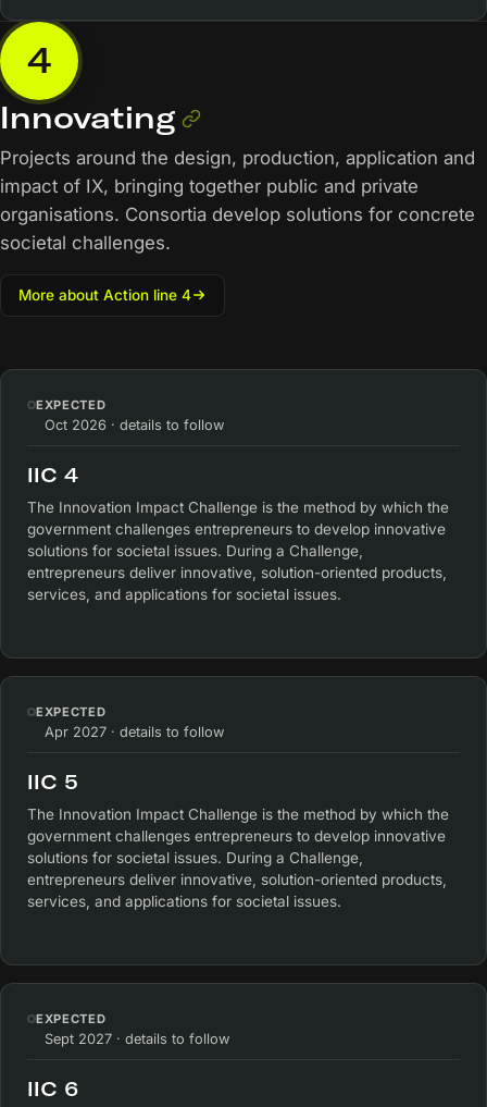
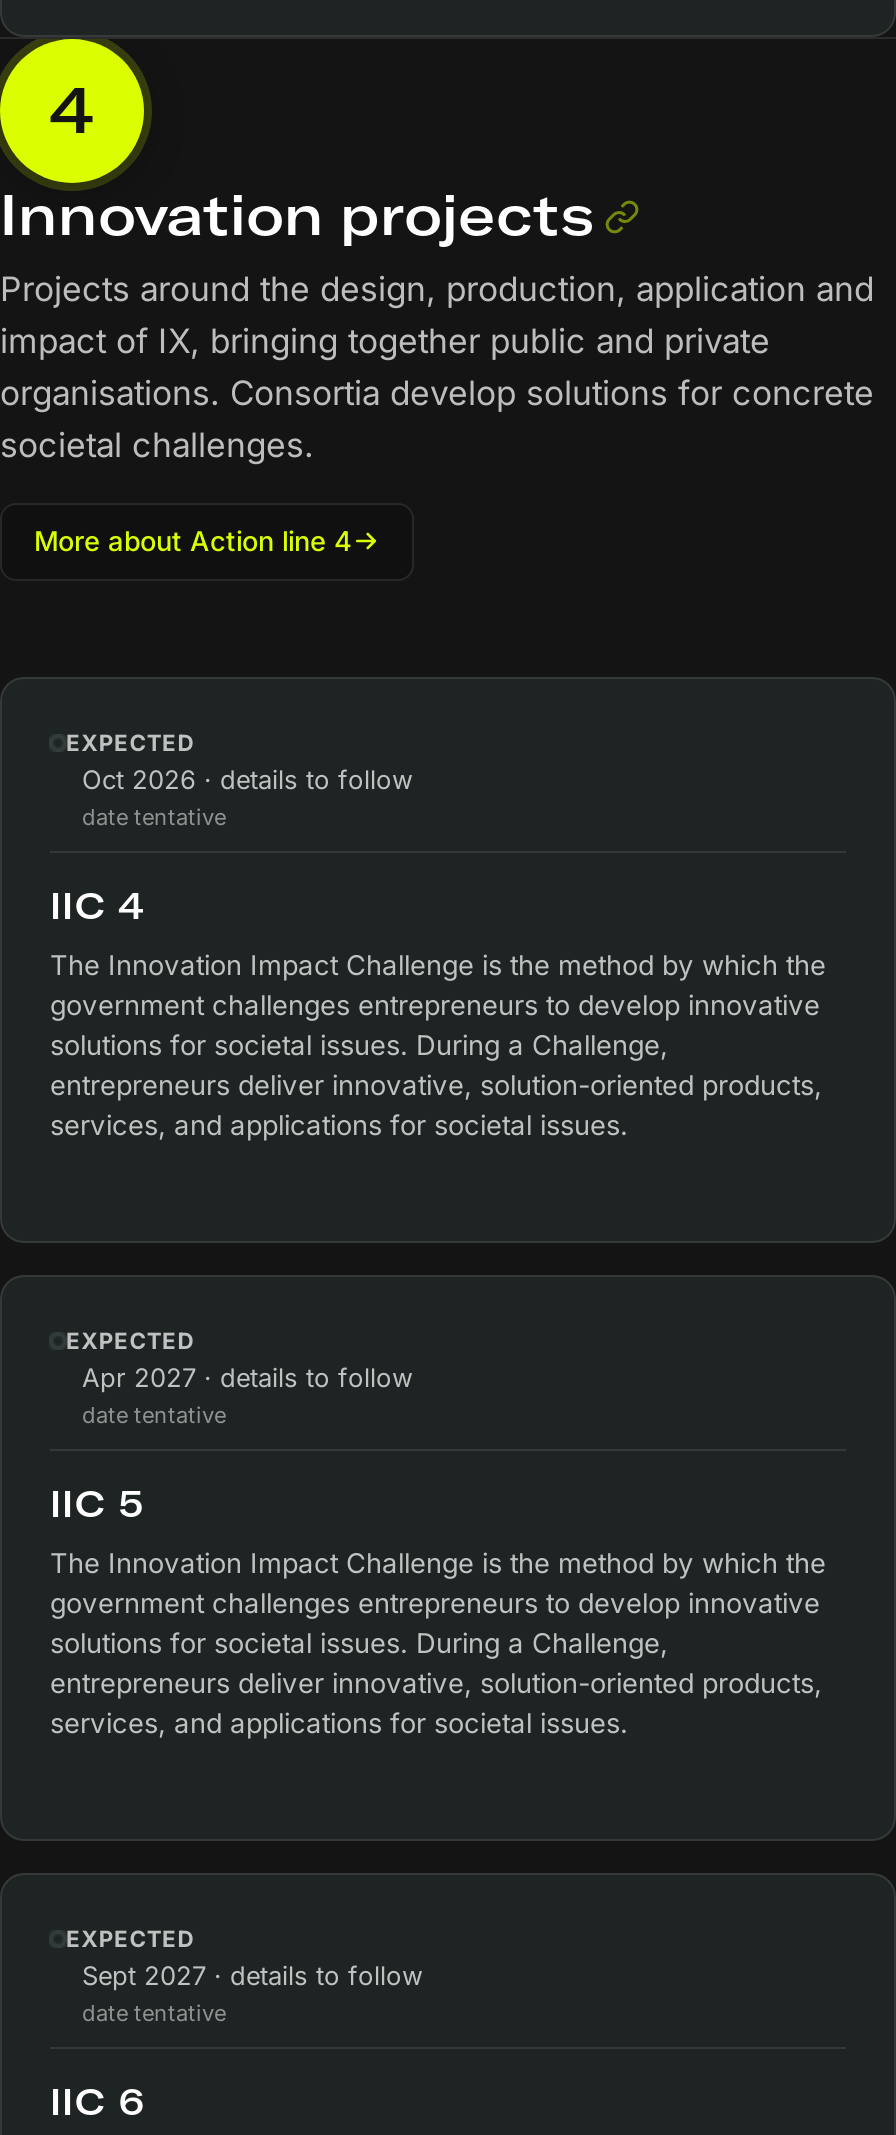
- Innovating
+ Innovation projects

+ date tentative

+ date tentative

+ date tentative
